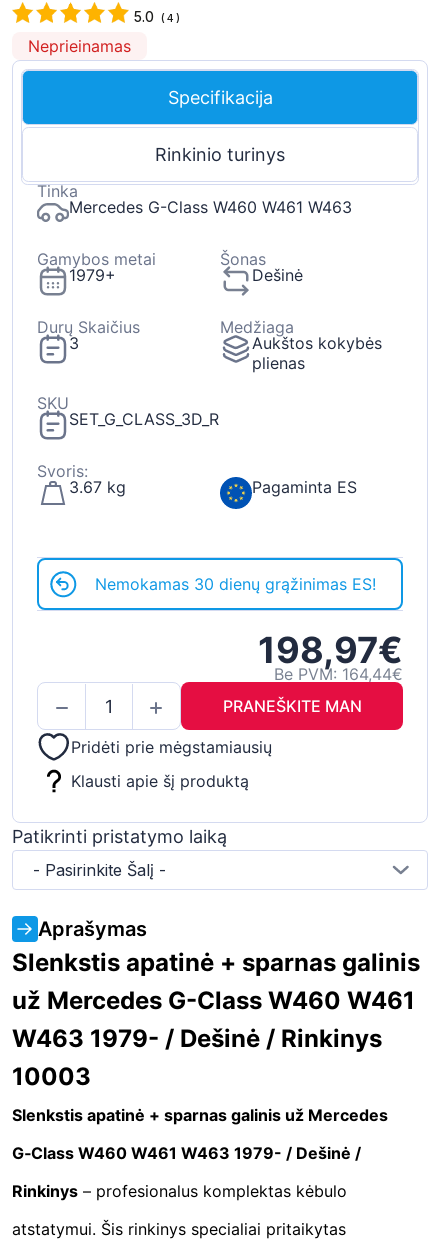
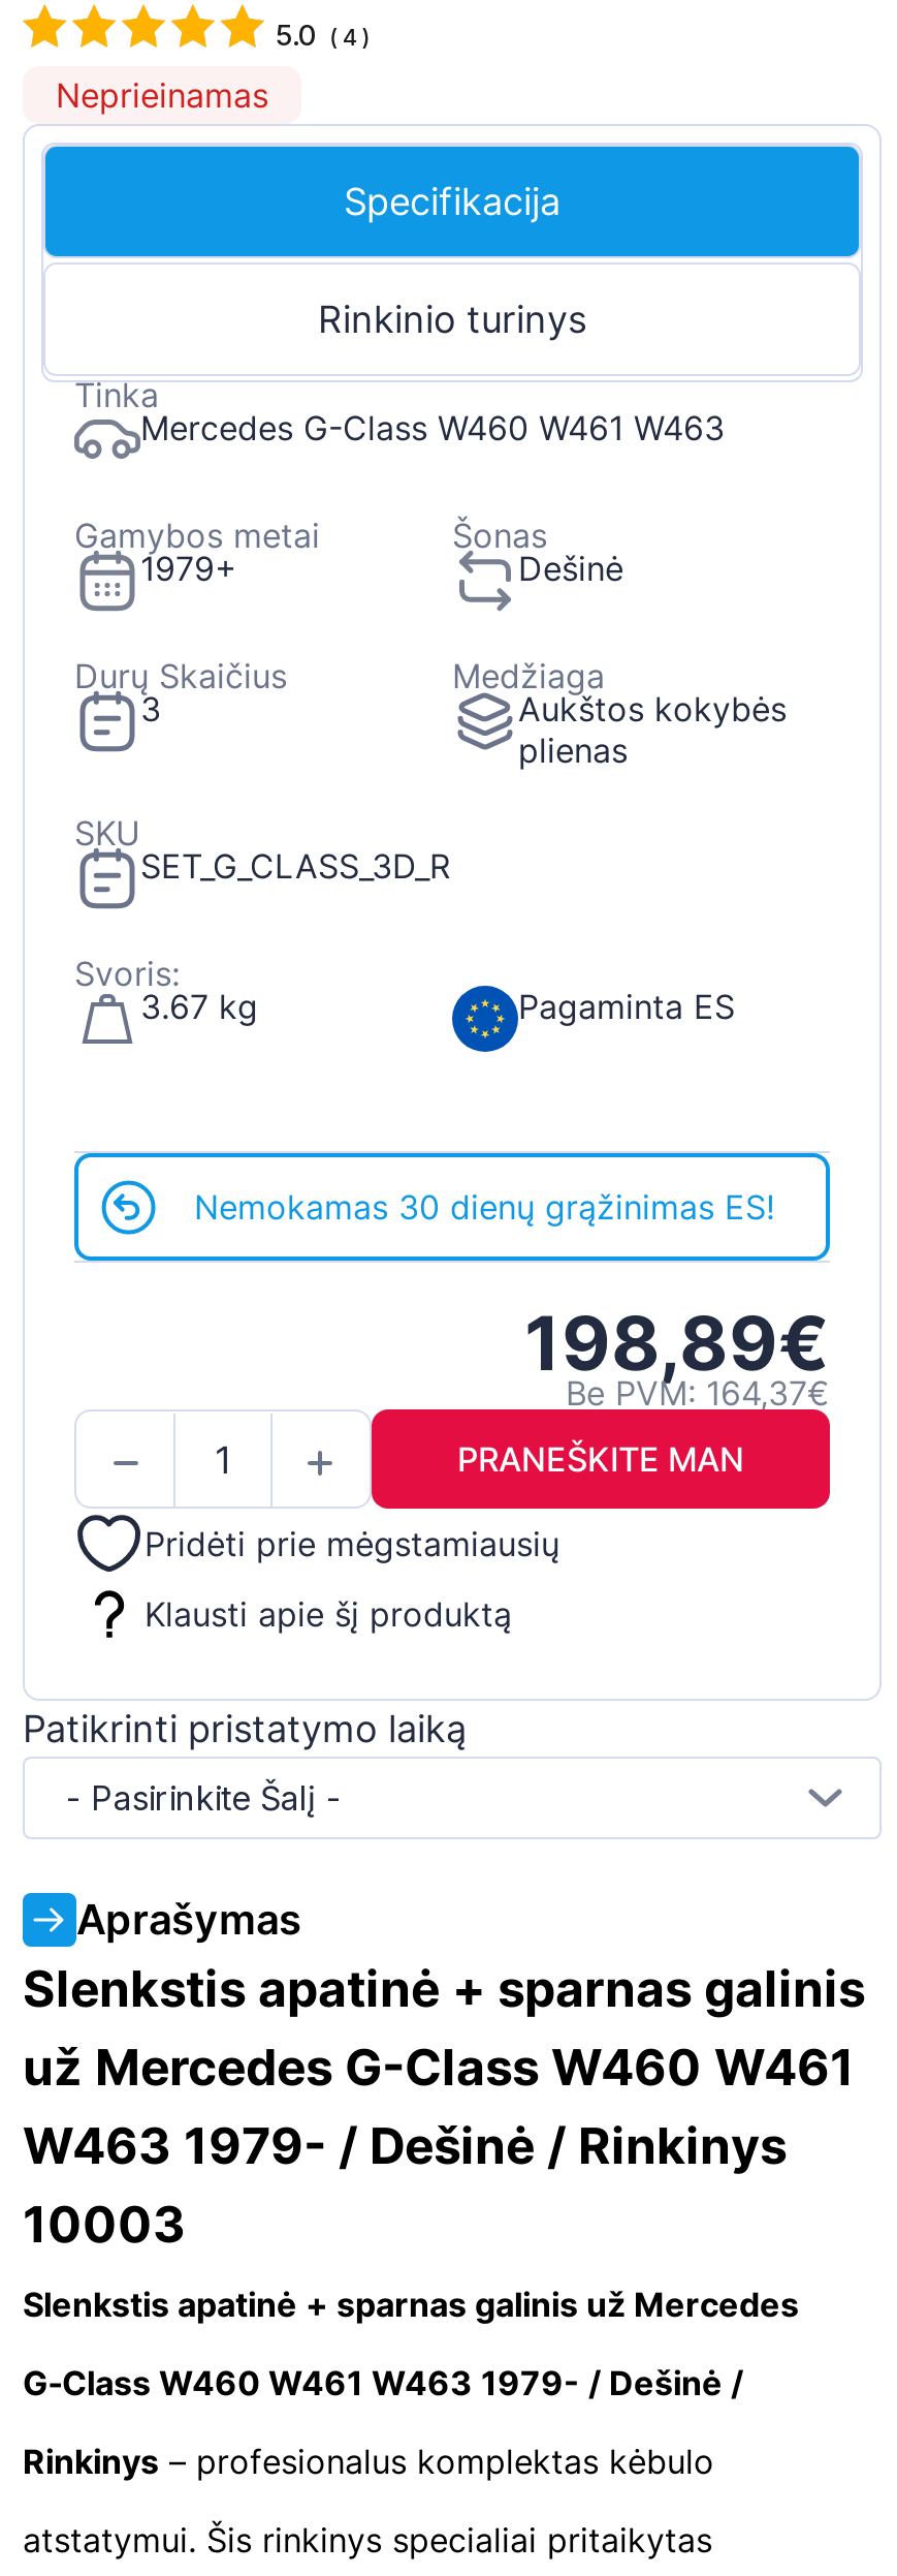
- 198,97€
+ 198,89€

- Be PVM: 164,44€
+ Be PVM: 164,37€
